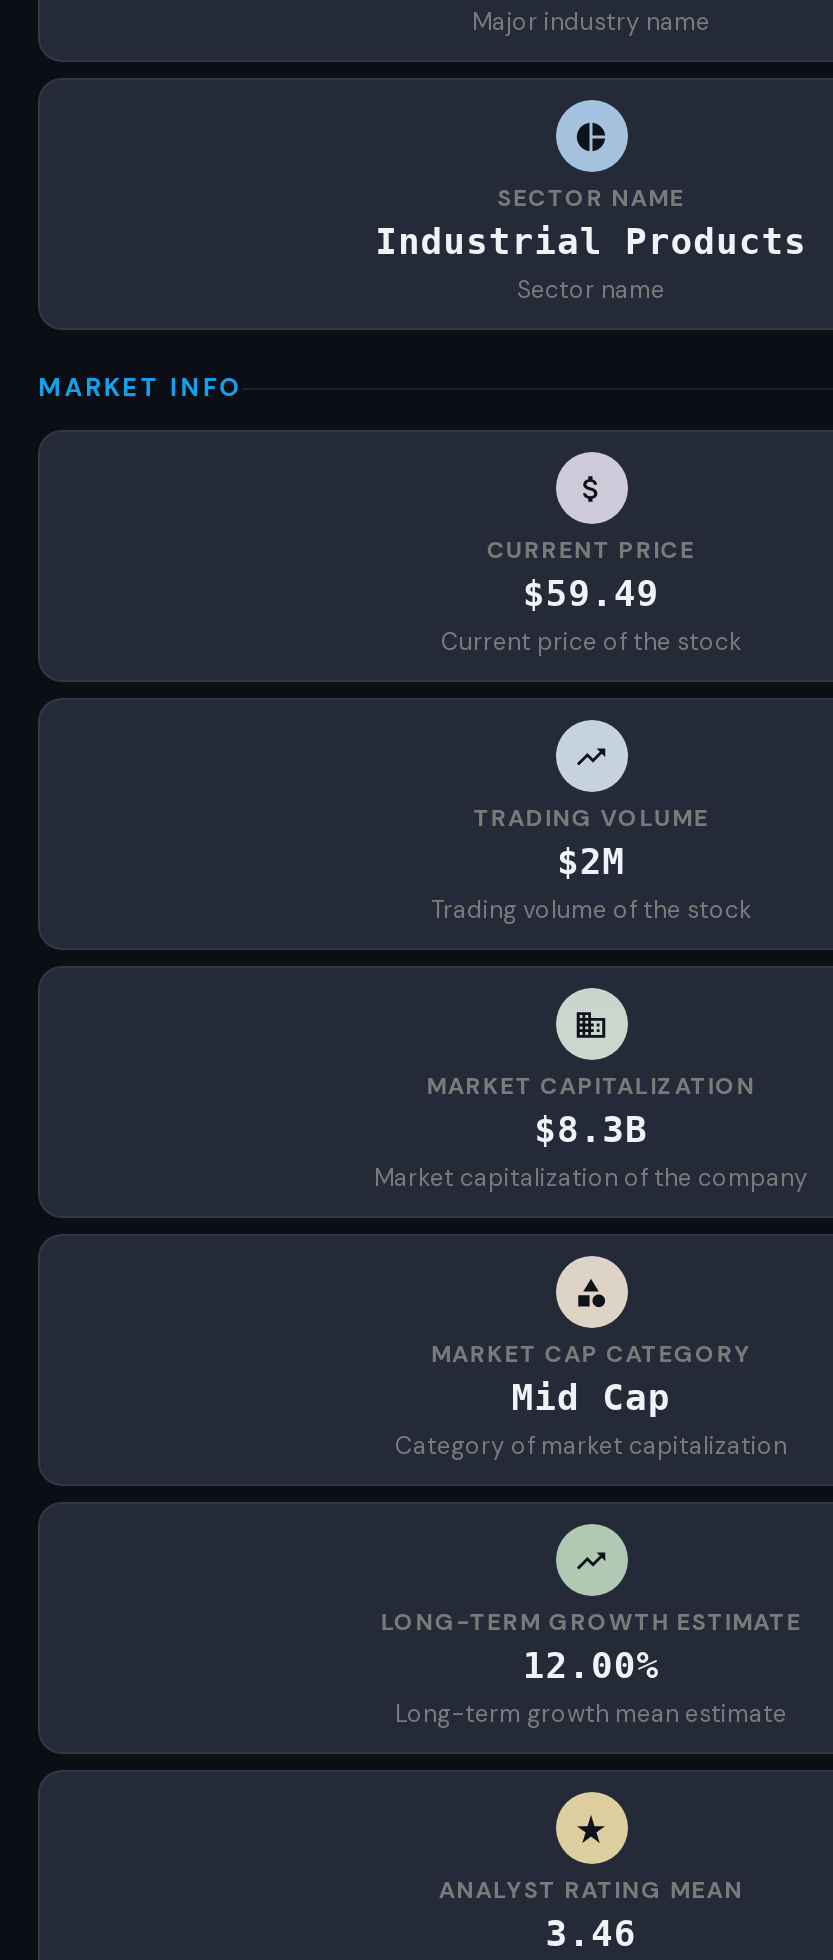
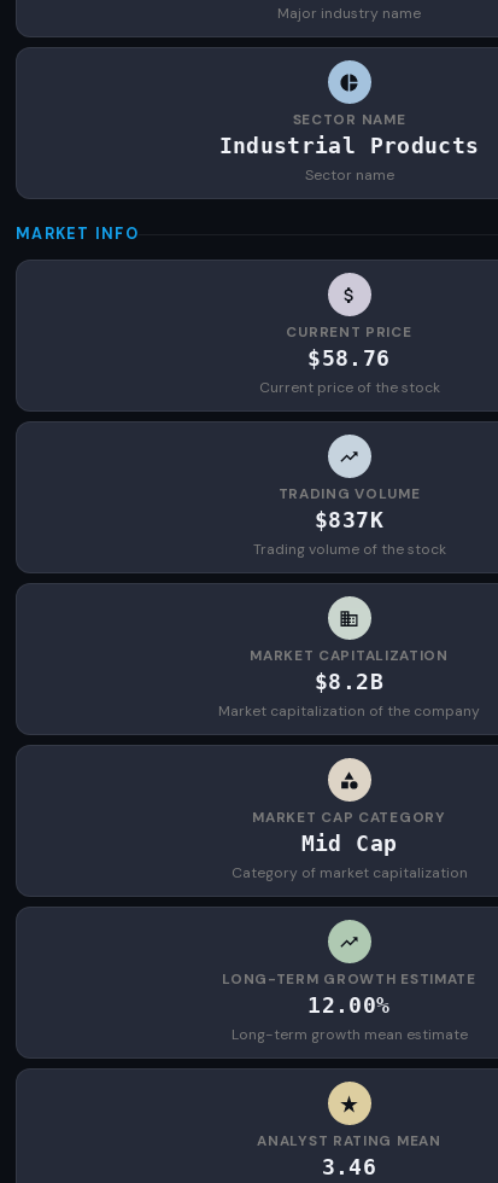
- $59.49
+ $58.76

- $2M
+ $837K

- $8.3B
+ $8.2B
